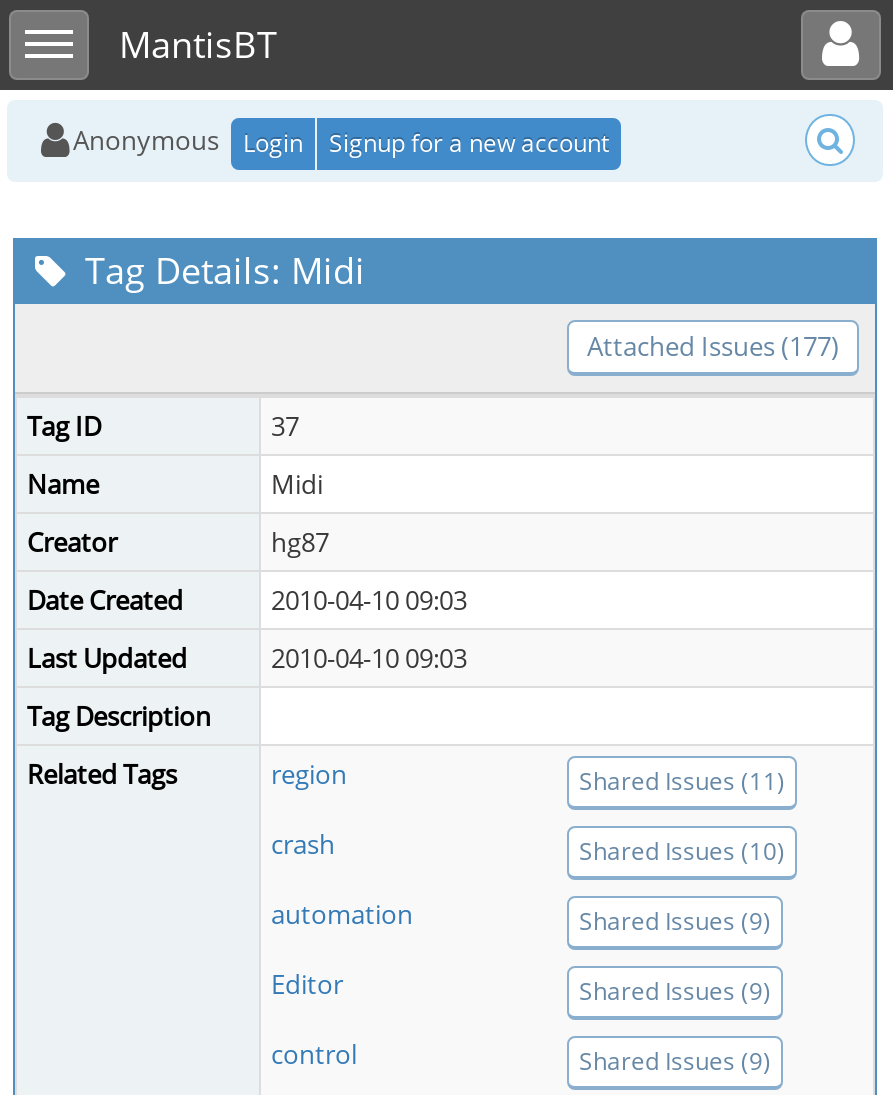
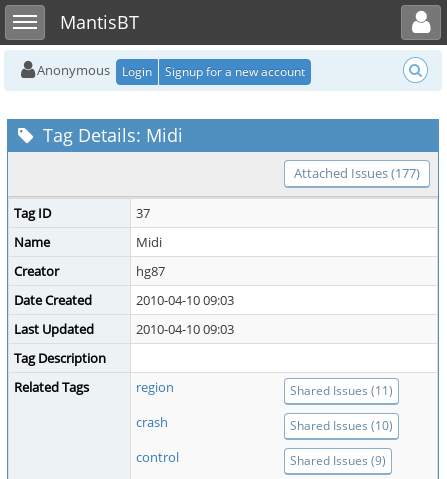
- automation
- Shared Issues (9)
- Editor
- Shared Issues (9)
